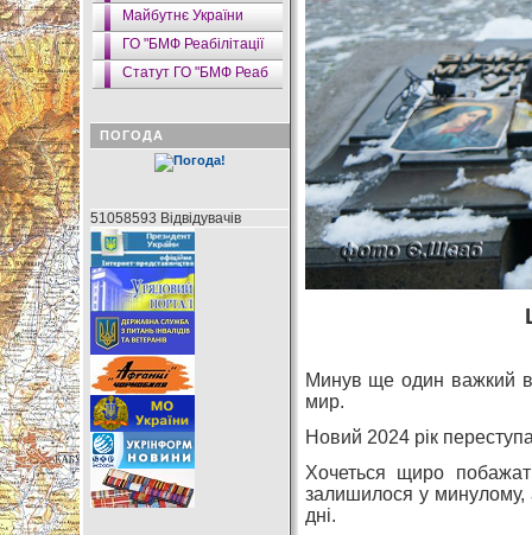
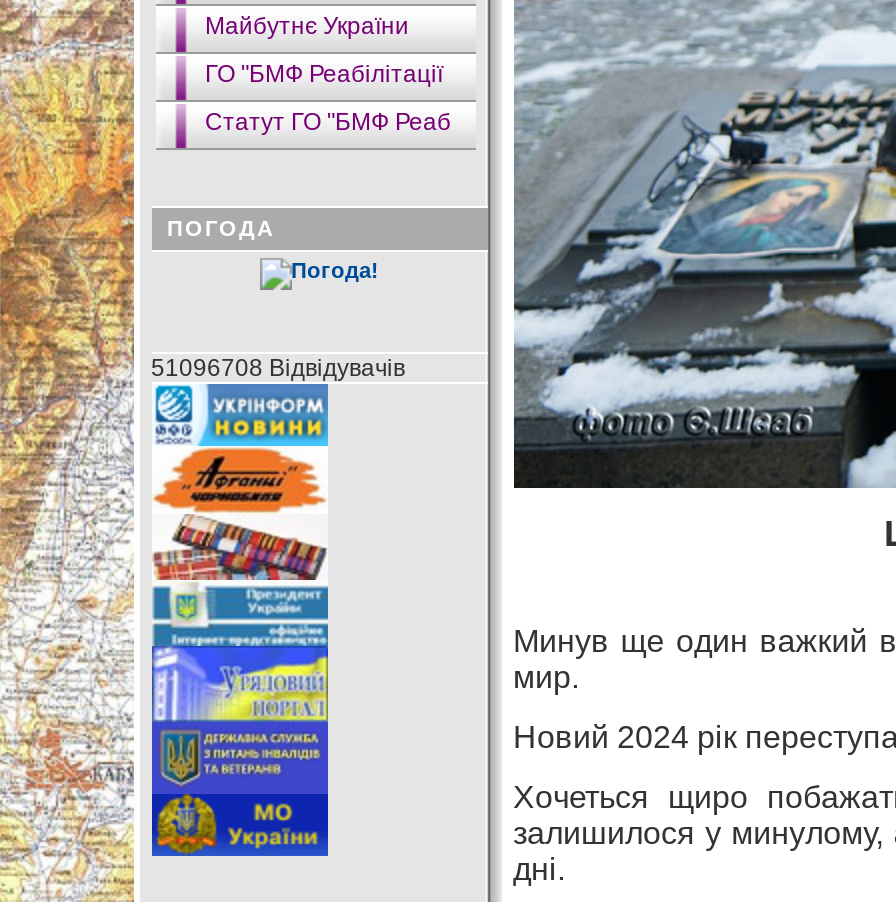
- 51058593 Відвідувачів
+ 51096708 Відвідувачів

- [image]
+ [image]
